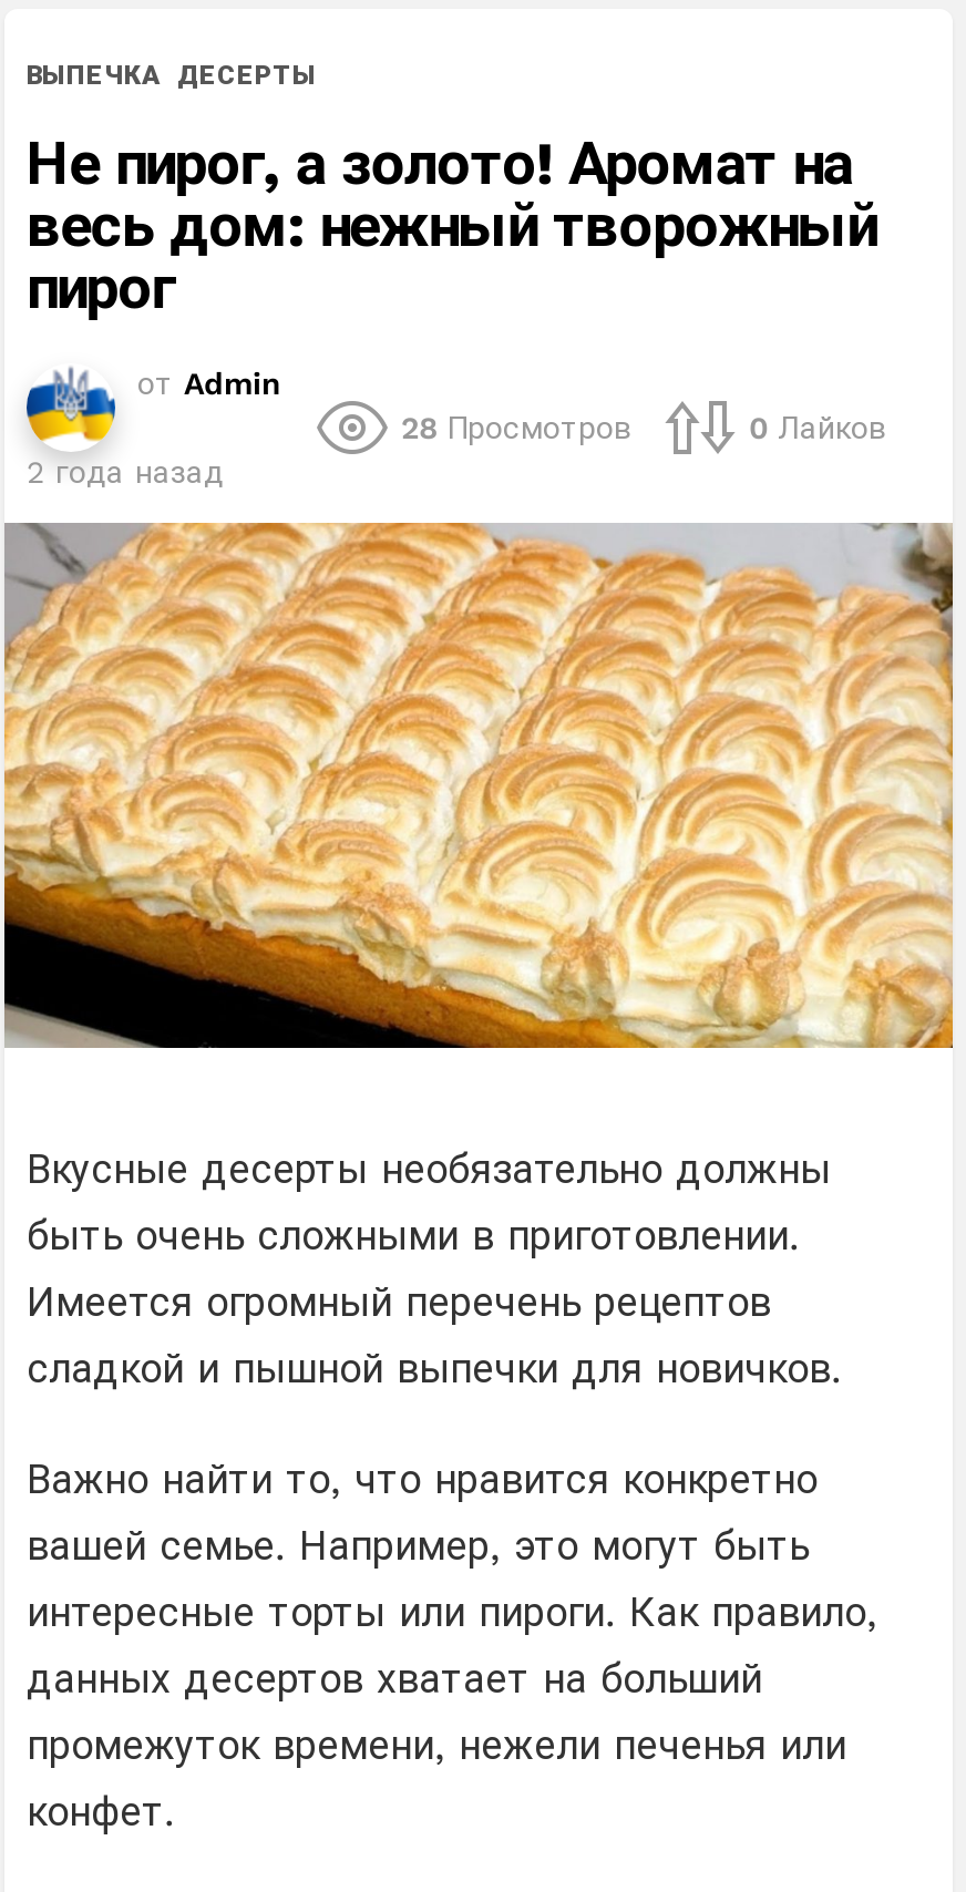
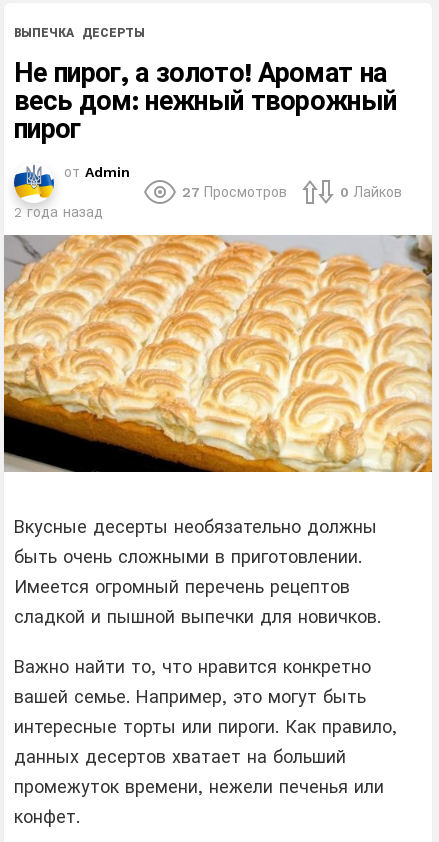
- 28 Просмотров
+ 27 Просмотров
